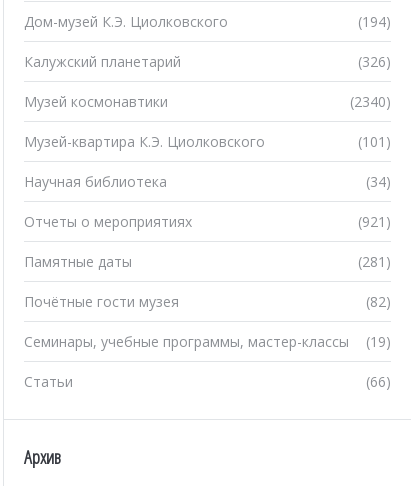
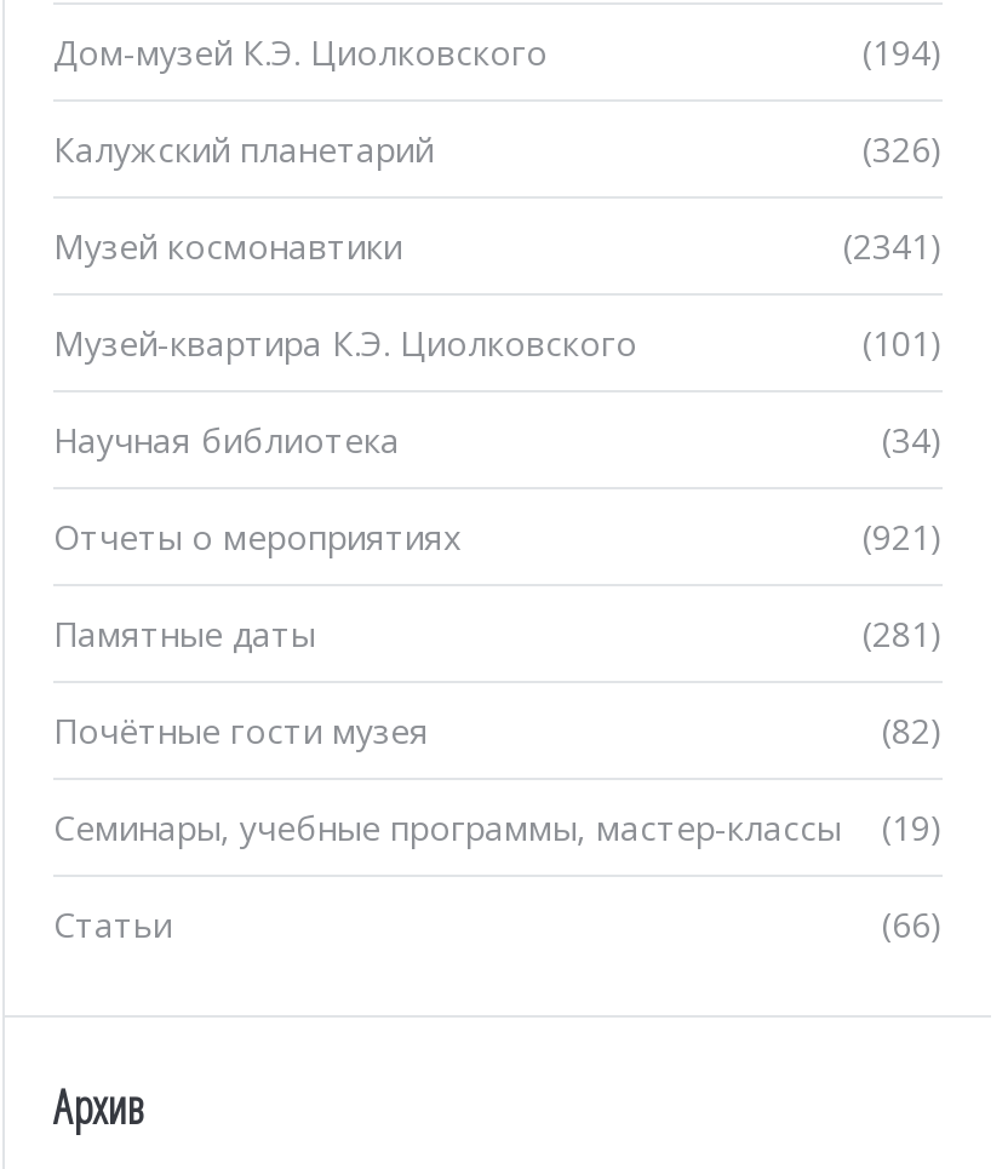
- (2340)
+ (2341)
